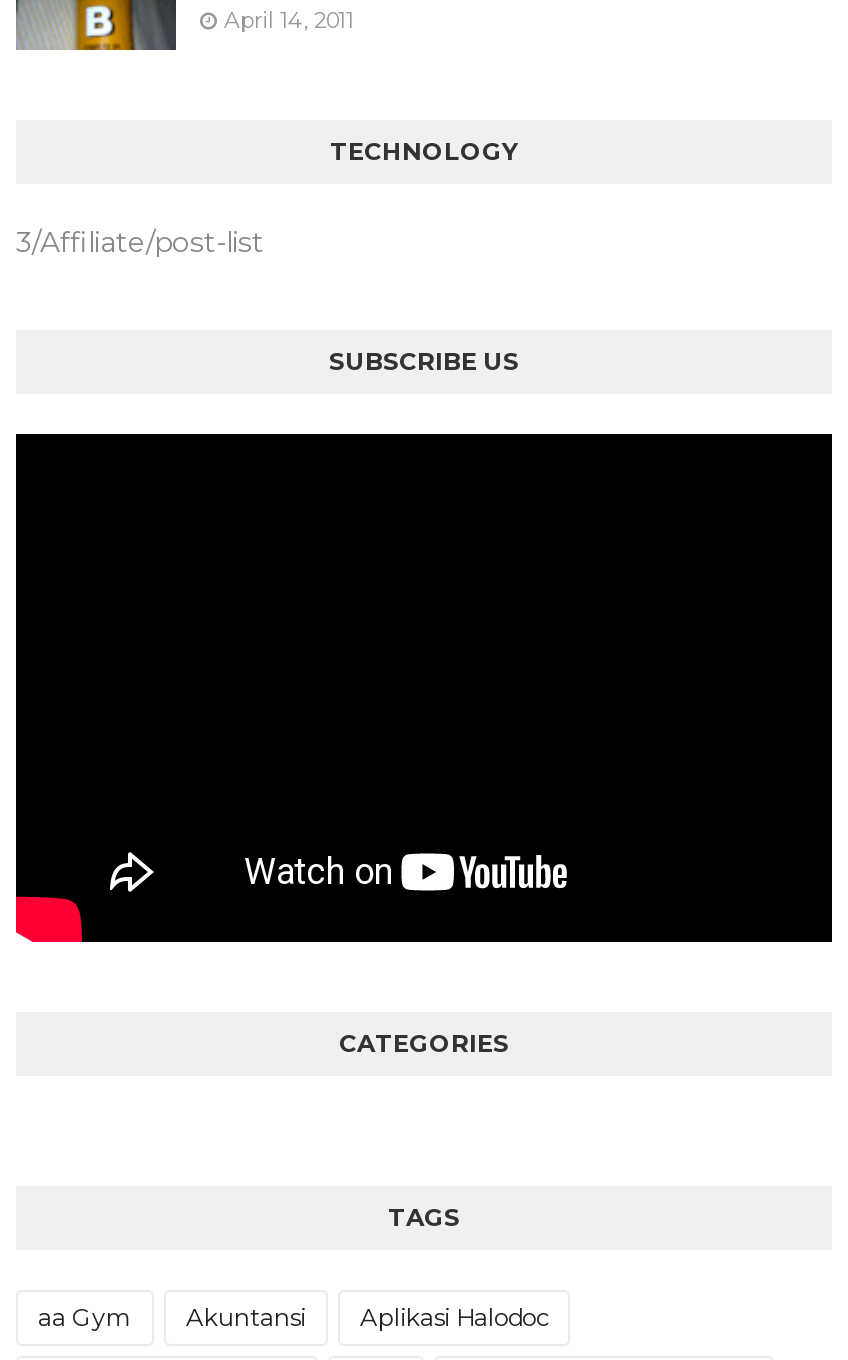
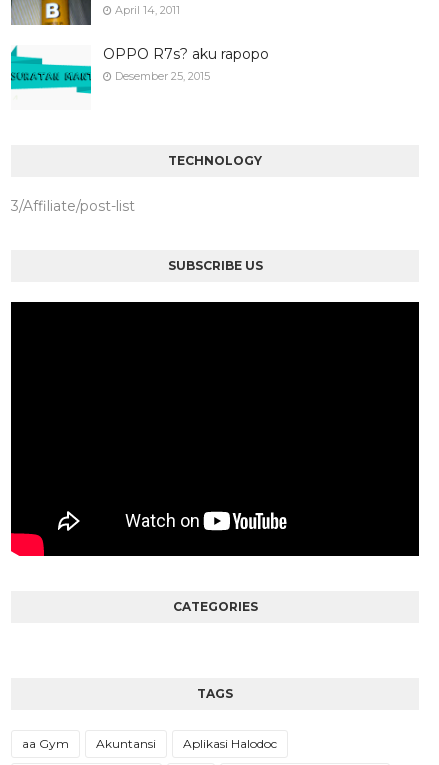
+ [image]
+ OPPO R7s? aku rapopo
+ Desember 25, 2015
